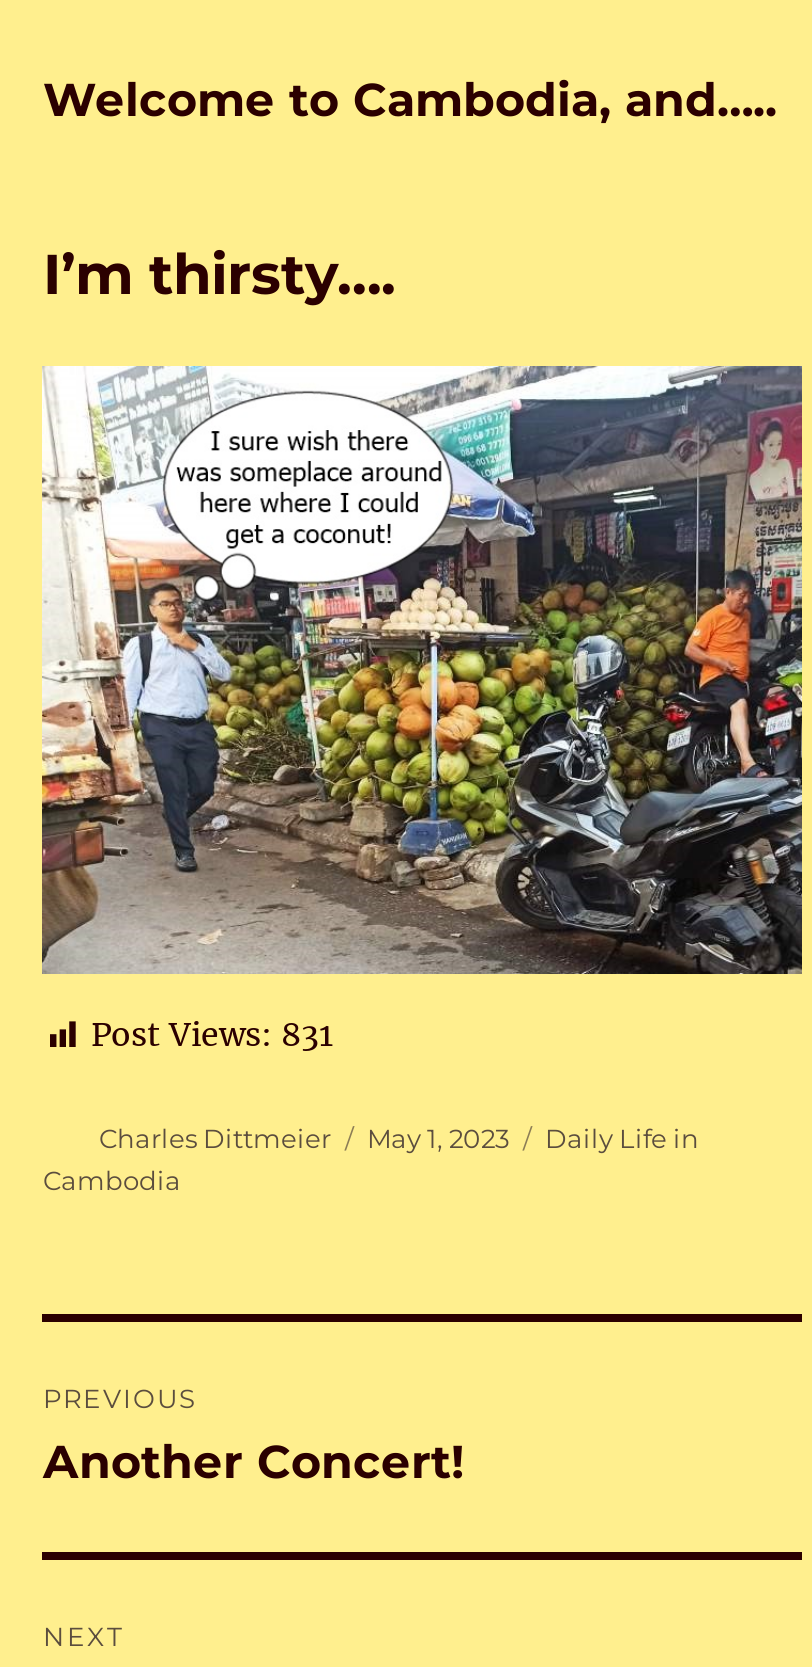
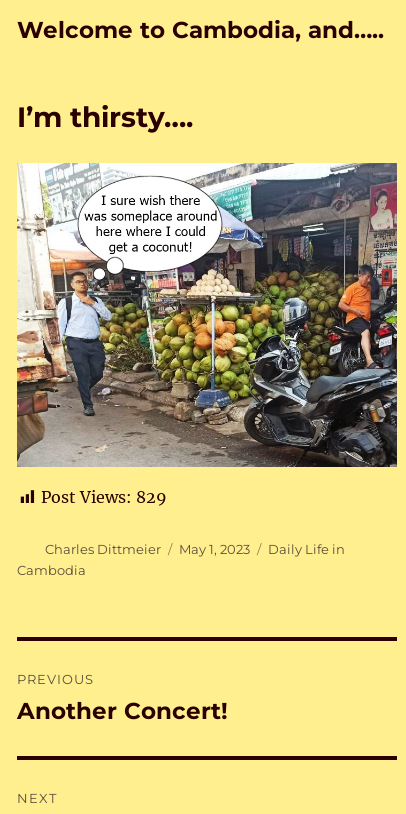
- Post Views: 831
+ Post Views: 829
